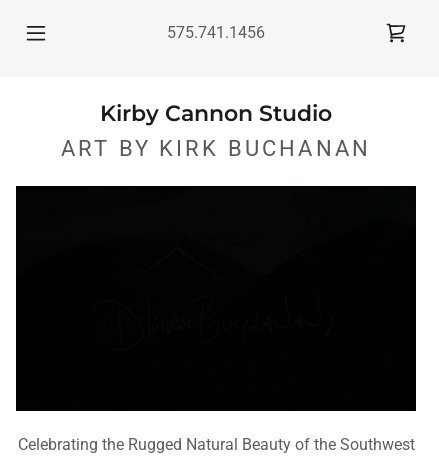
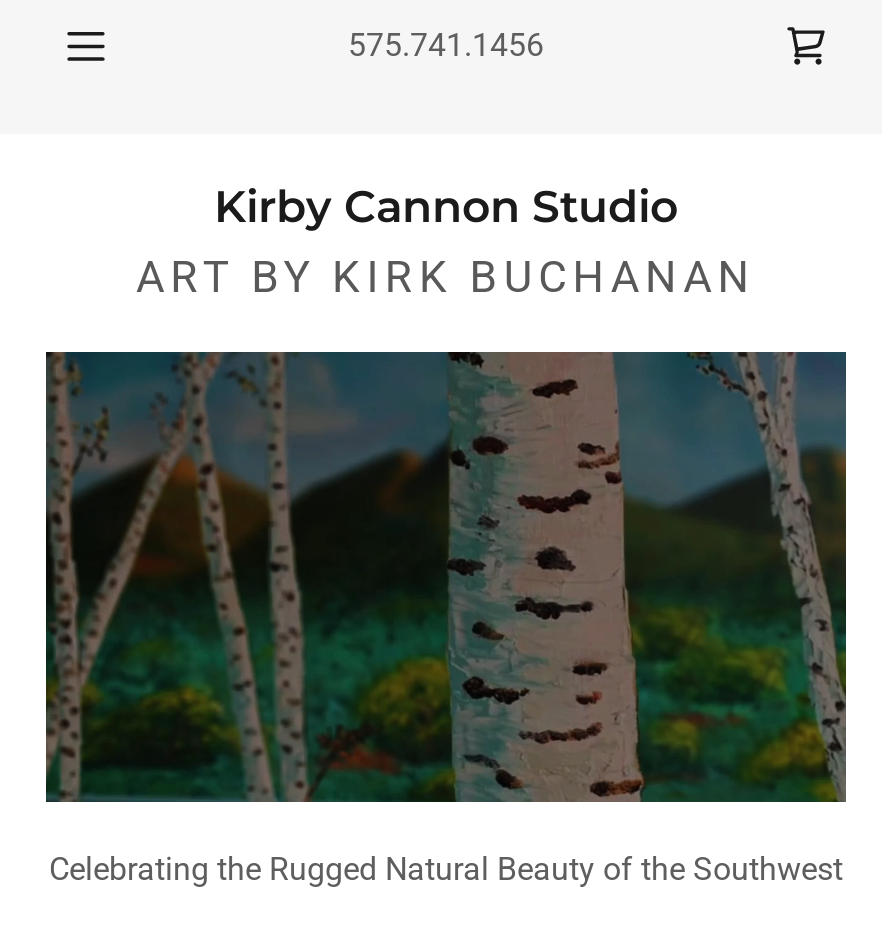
+ [image]
